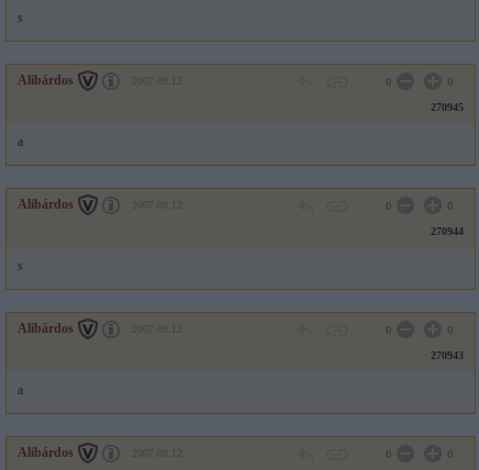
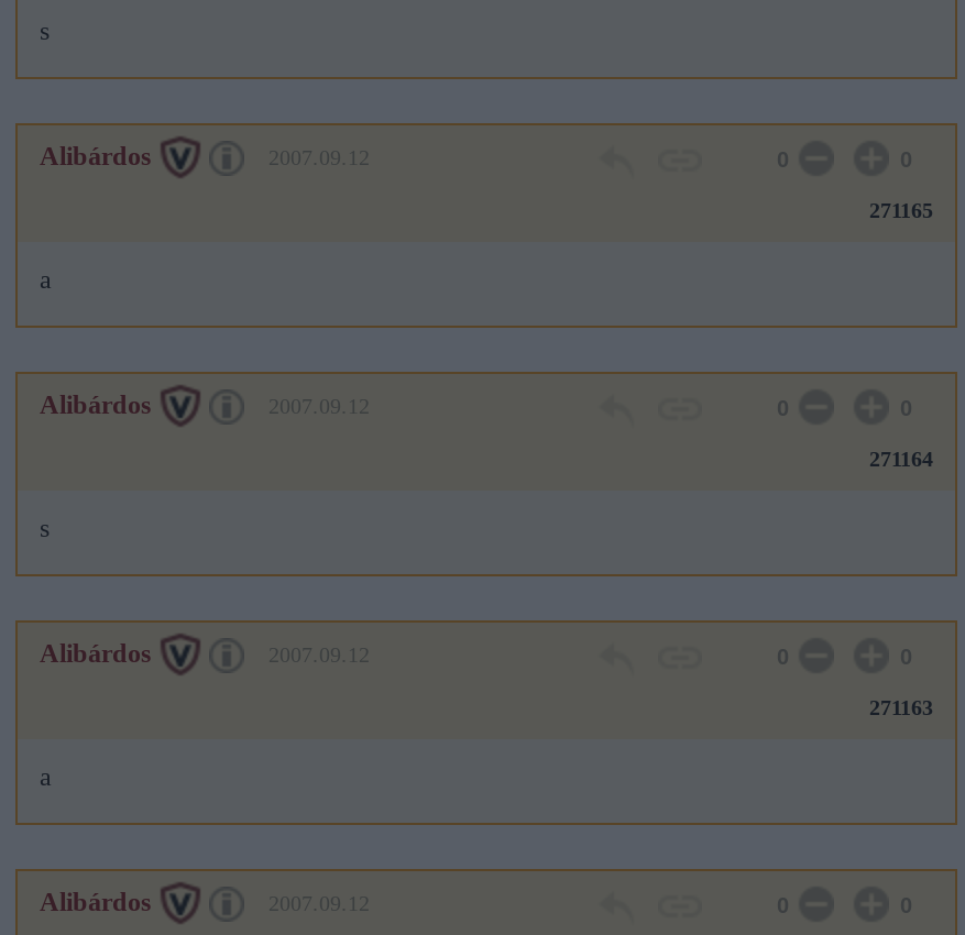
- 270945
+ 271165

- 270944
+ 271164

- 270943
+ 271163
